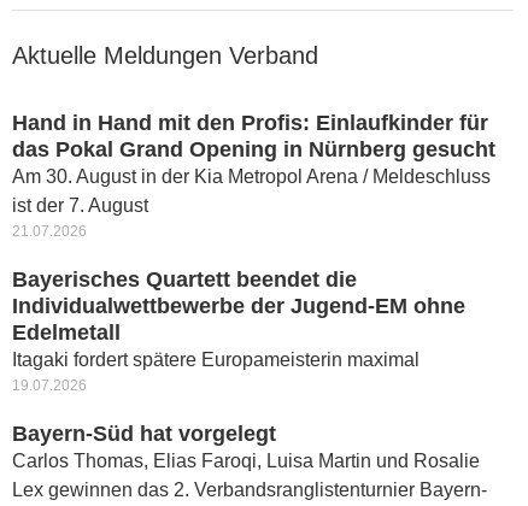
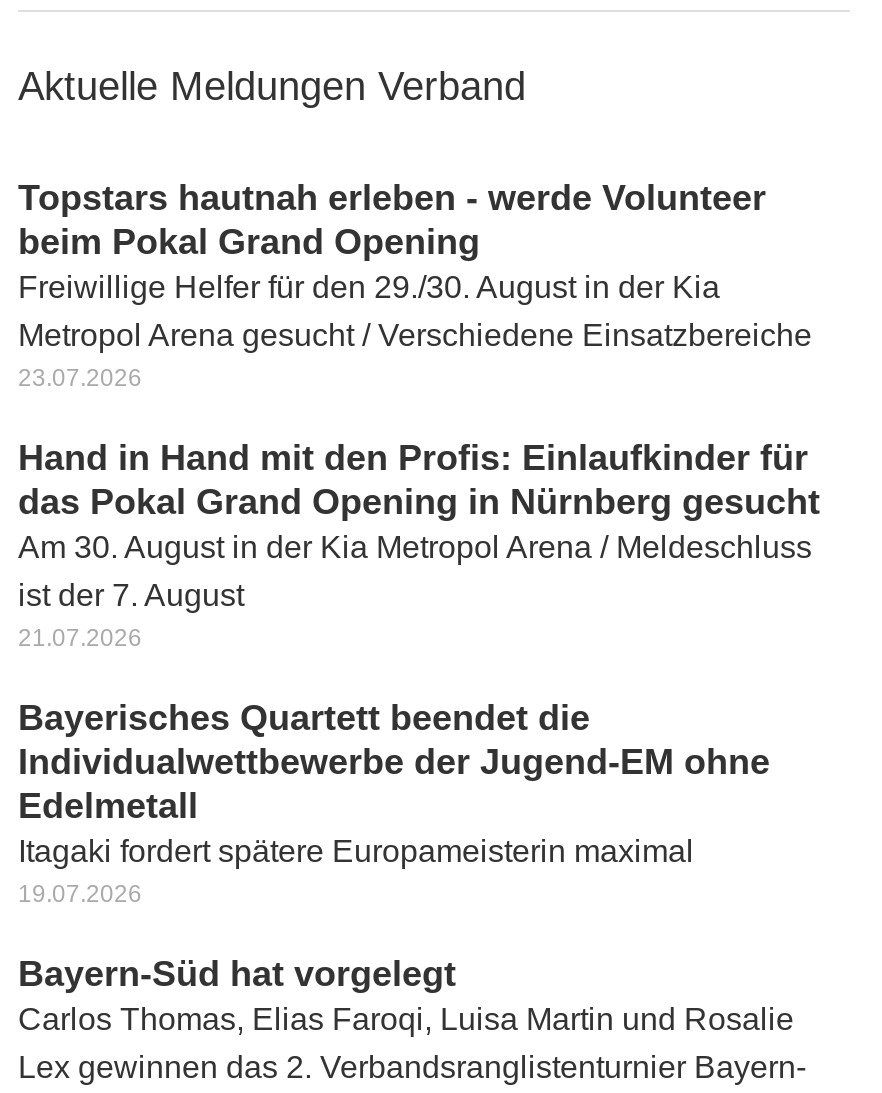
+ Topstars hautnah erleben - werde Volunteer
+ beim Pokal Grand Opening
+ Freiwillige Helfer für den 29./30. August in der Kia
+ Metropol Arena gesucht / Verschiedene Einsatzbereiche
+ 23.07.2026
